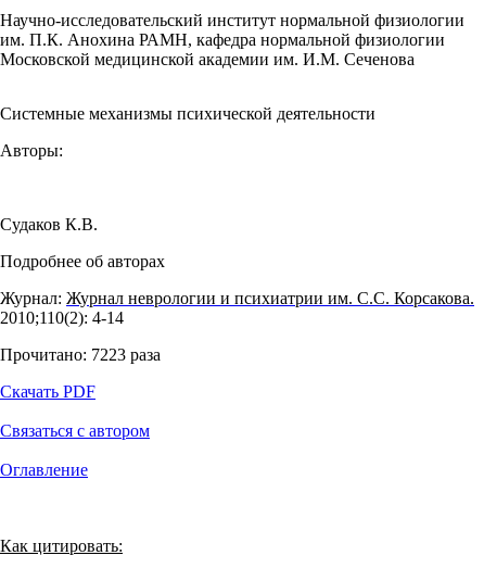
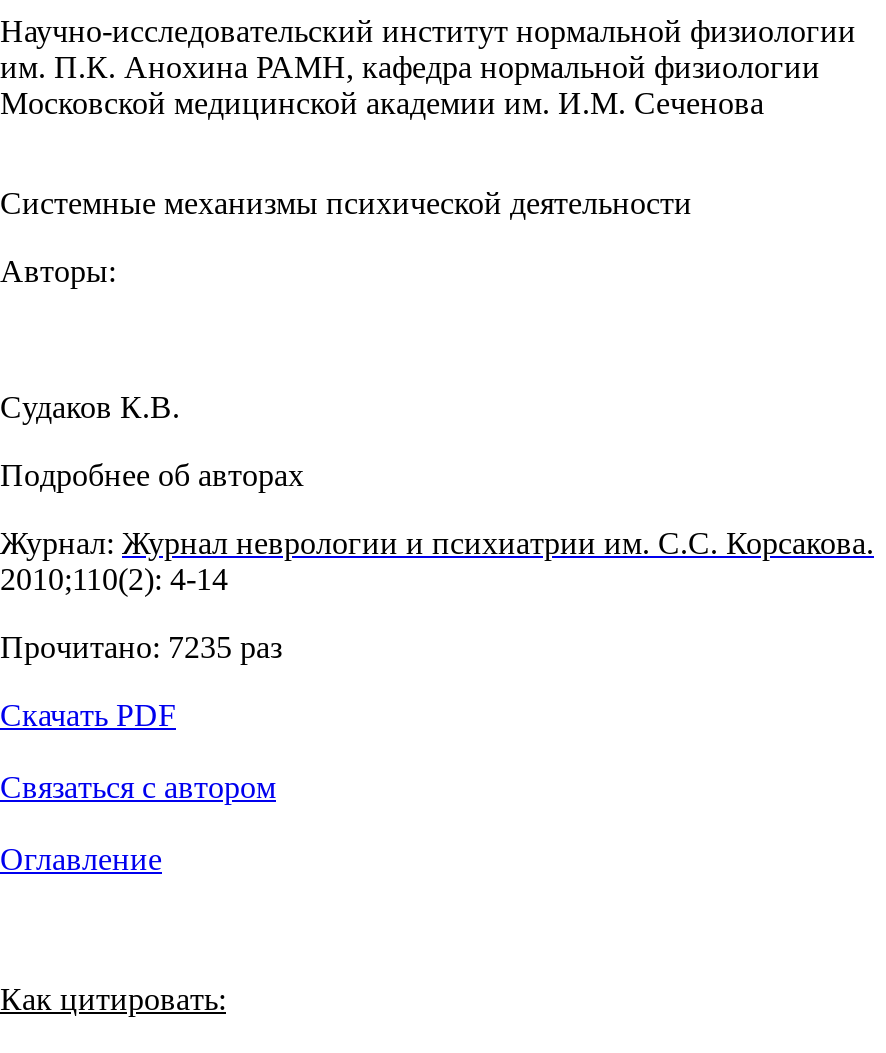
- Прочитано: 7223 раза
+ Прочитано: 7235 раз
